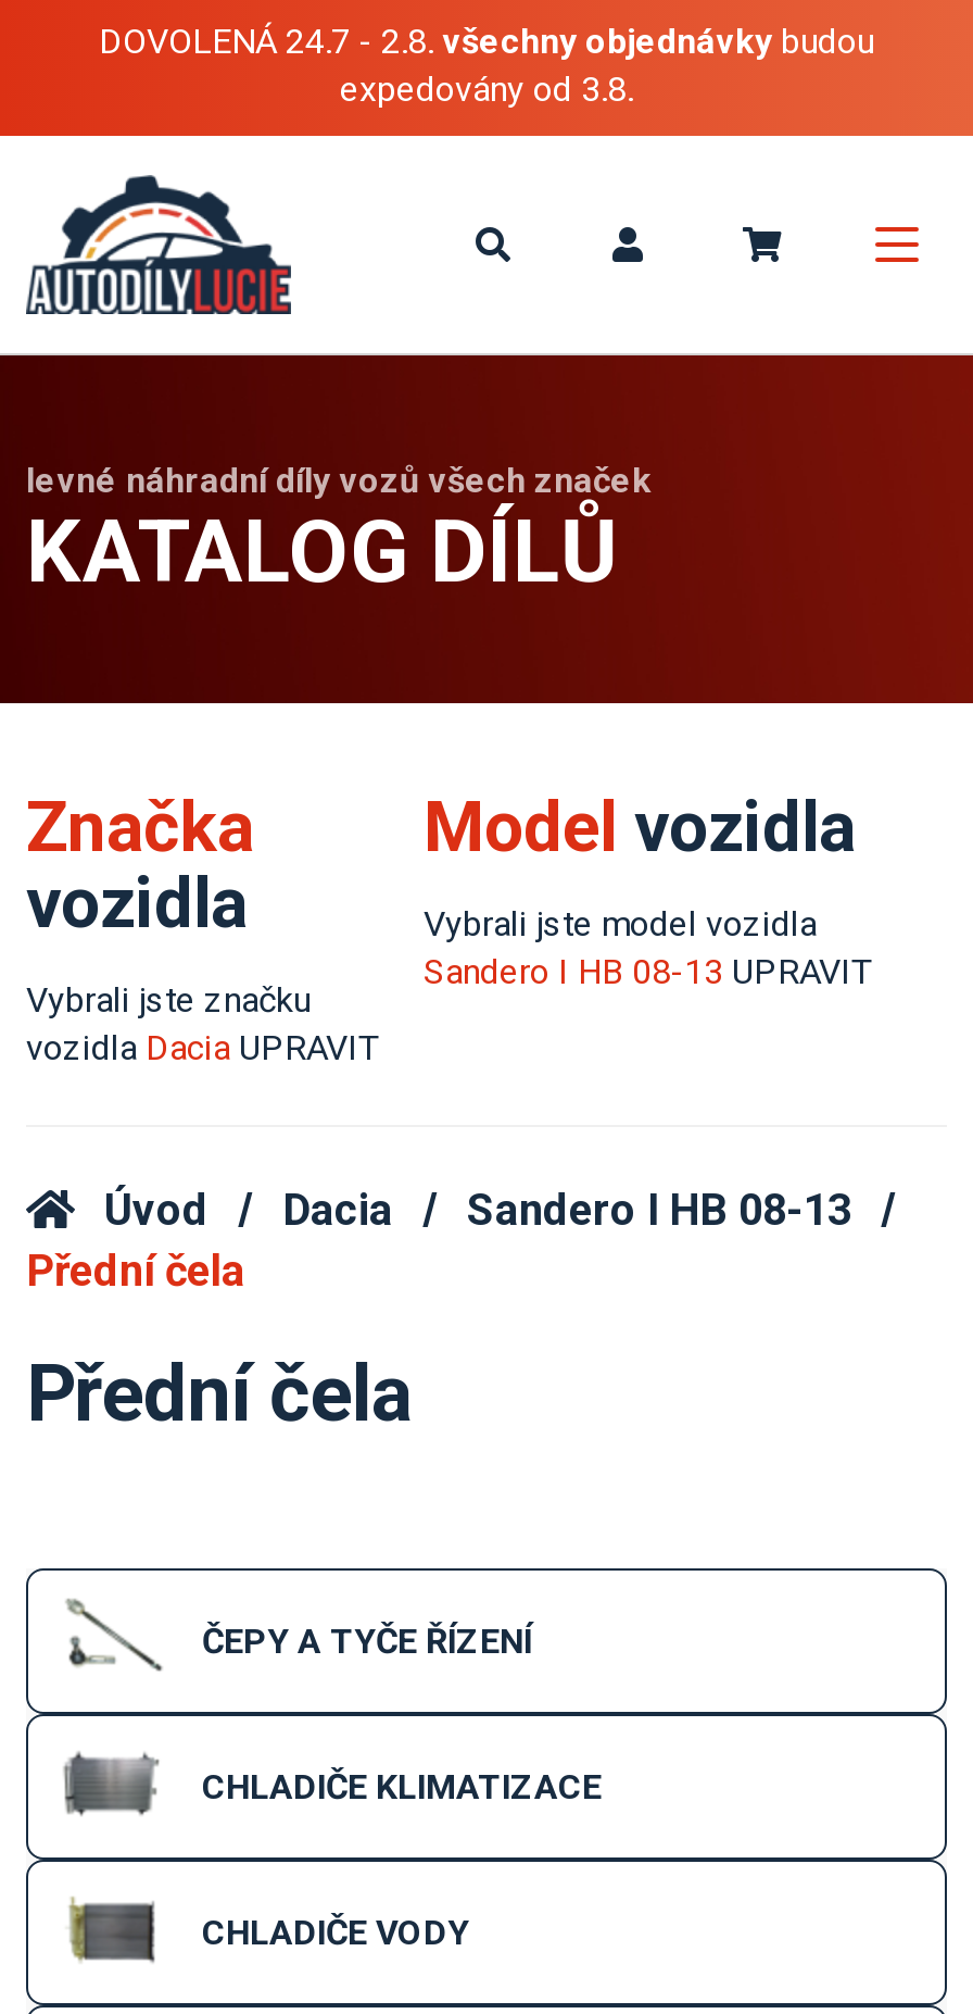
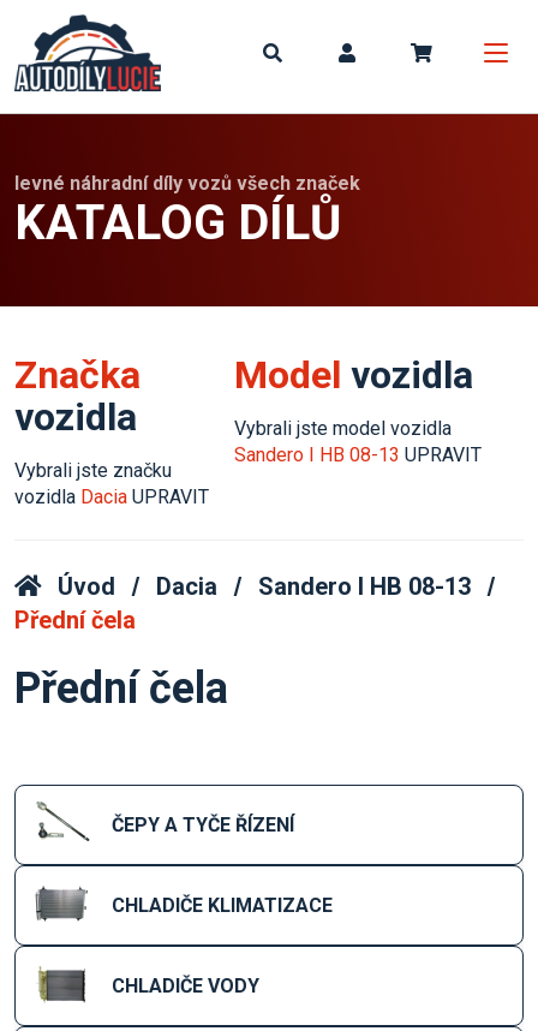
- DOVOLENÁ 24.7 - 2.8. všechny objednávky budou
- expedovány od 3.8.
